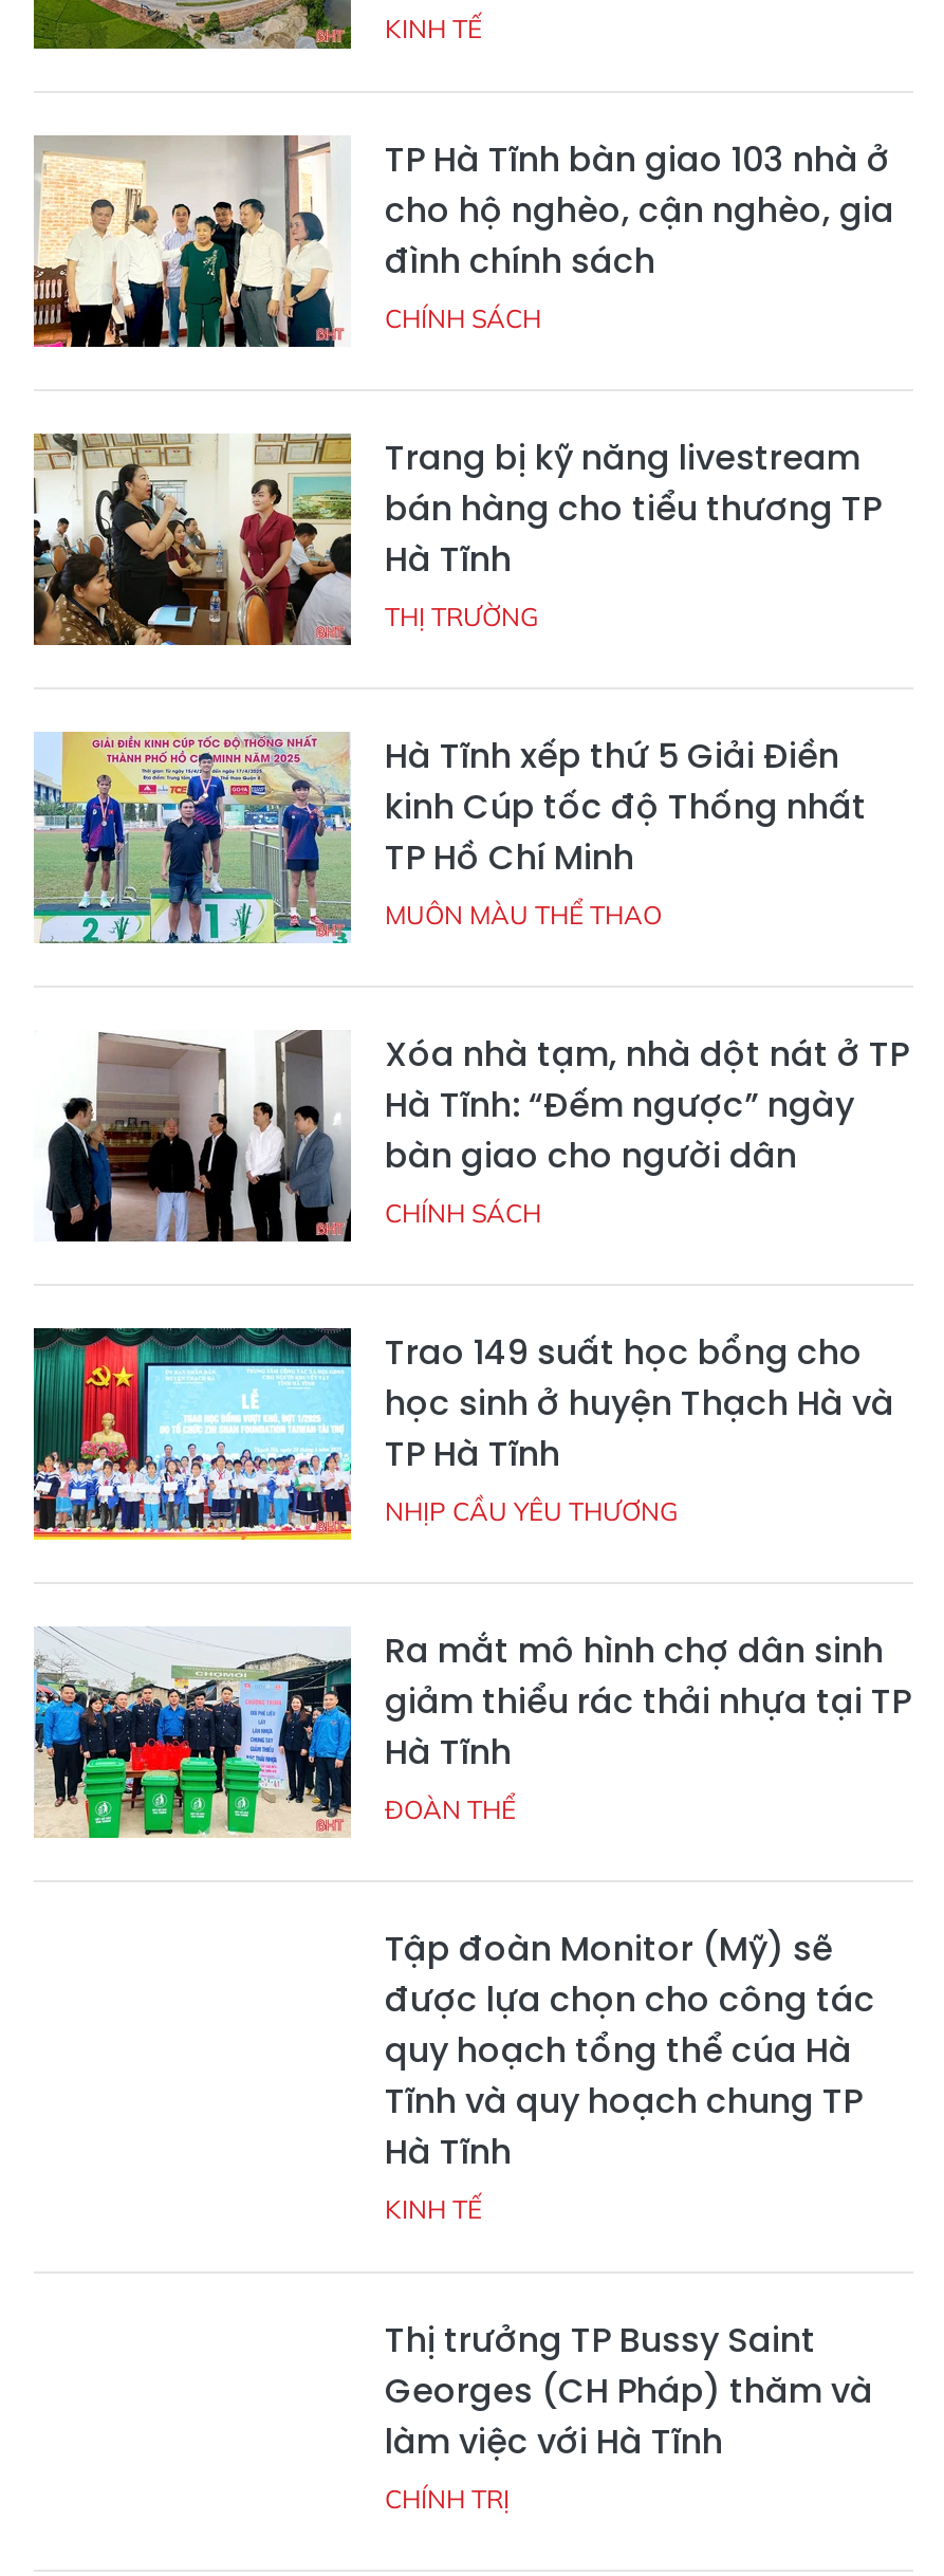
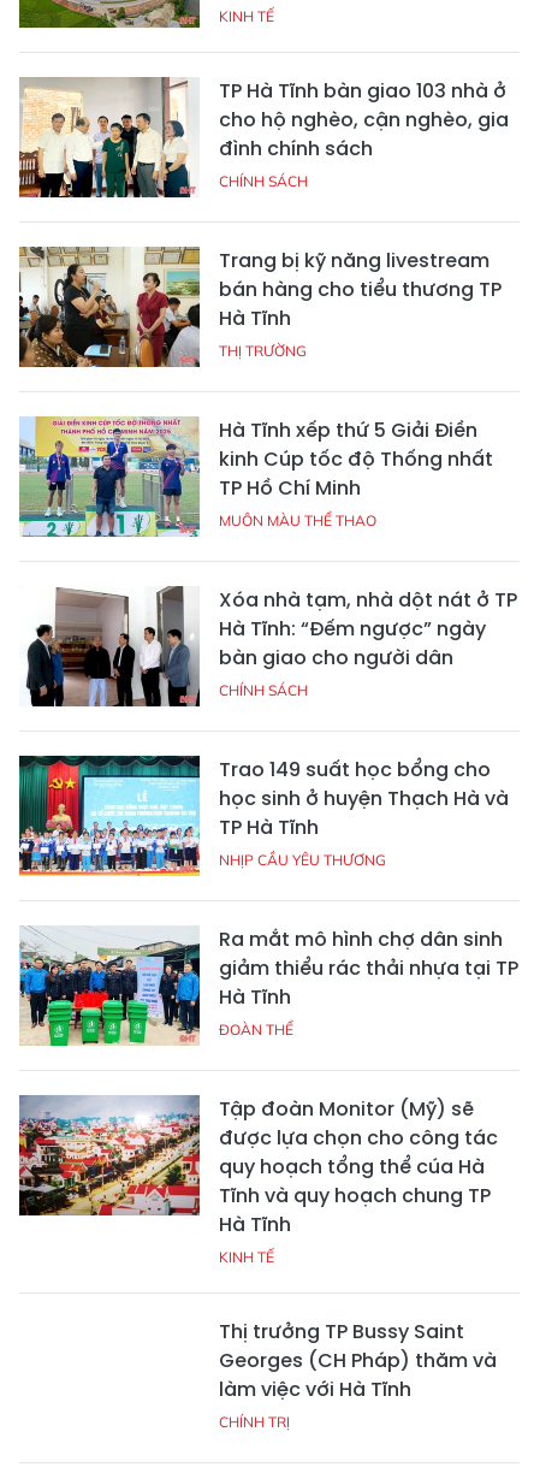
+ [image]
